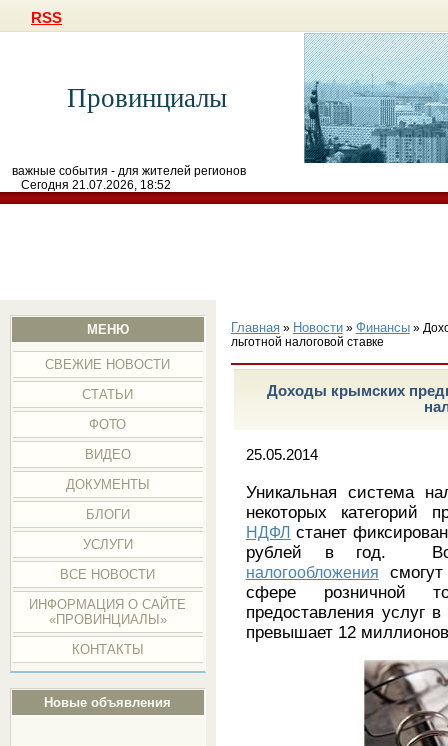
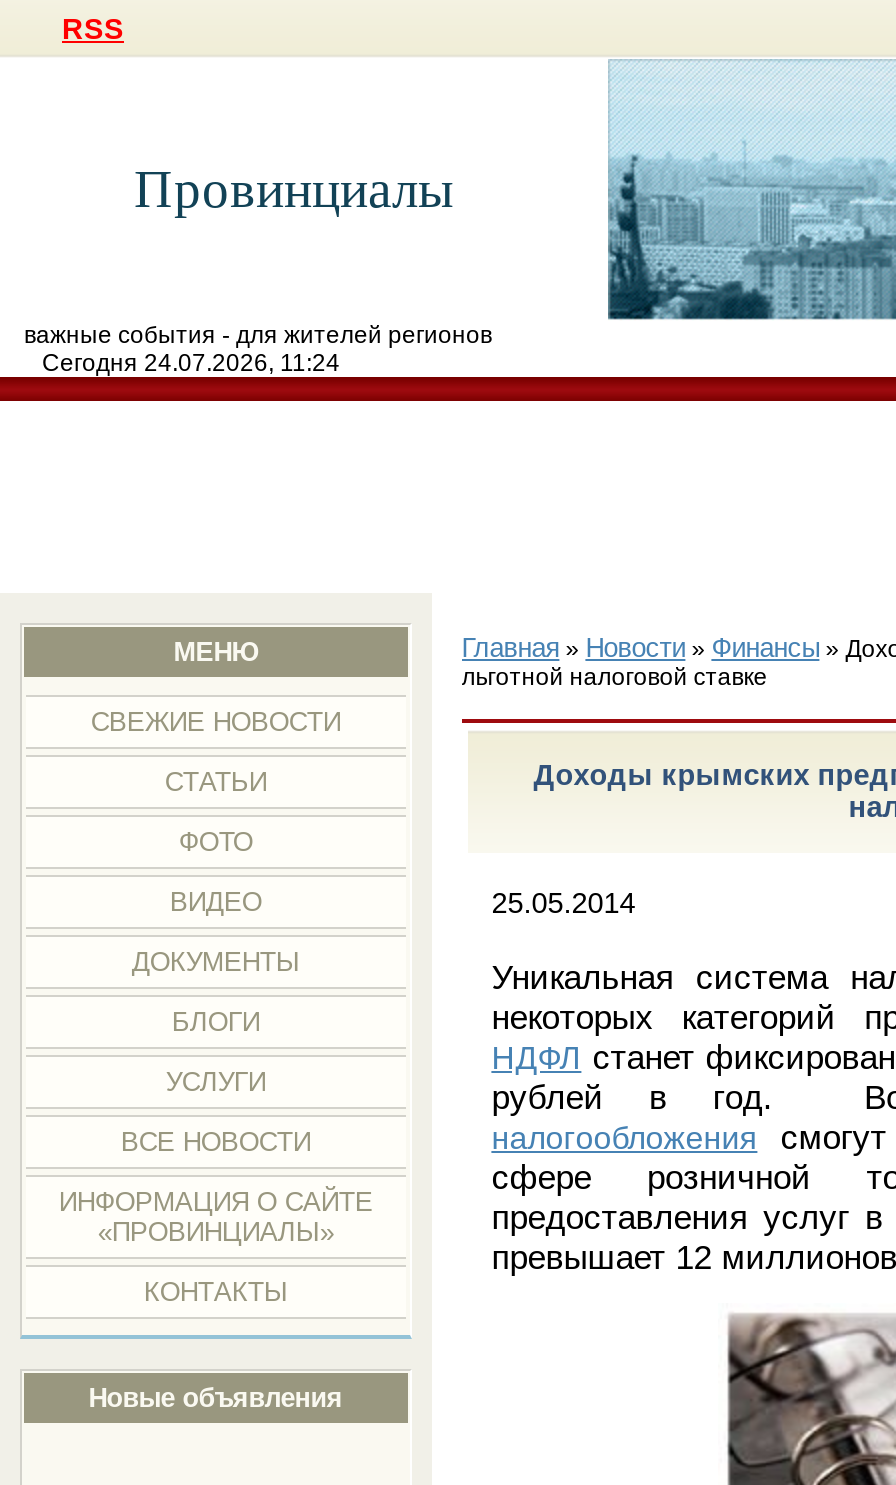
- Сегодня 21.07.2026, 18:52
+ Сегодня 24.07.2026, 11:24
